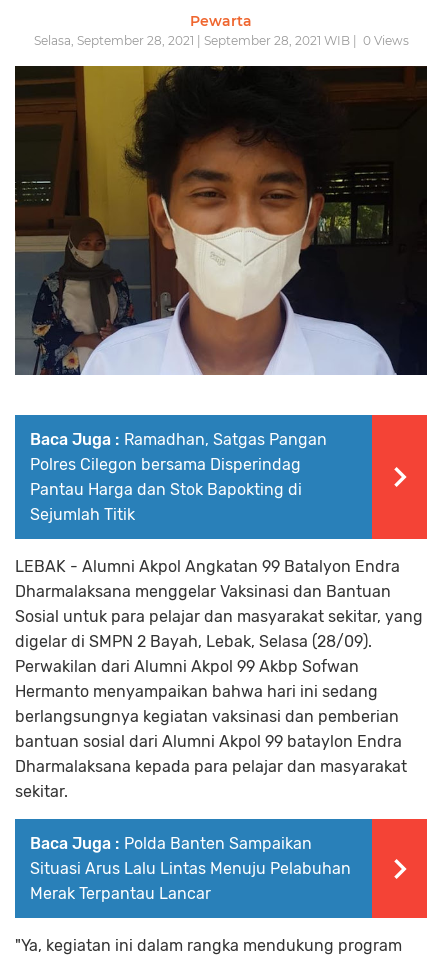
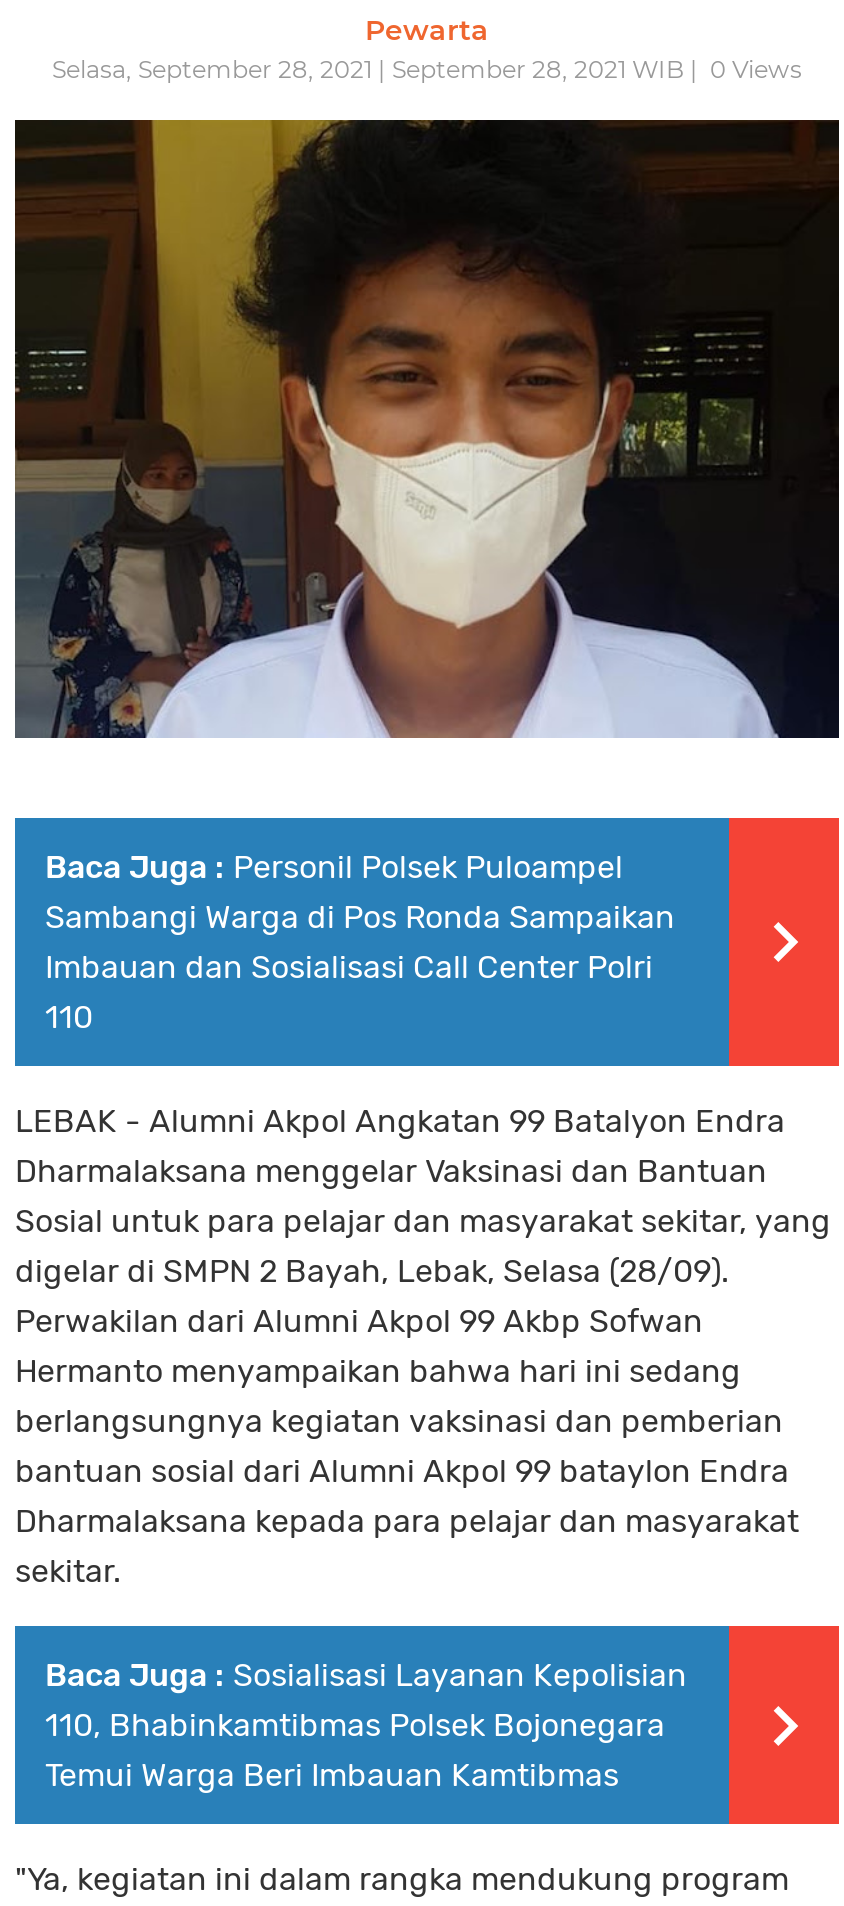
- Baca Juga : Ramadhan, Satgas Pangan
- Polres Cilegon bersama Disperindag
- Pantau Harga dan Stok Bapokting di
- Sejumlah Titik
+ Baca Juga : Personil Polsek Puloampel
+ Sambangi Warga di Pos Ronda Sampaikan
+ Imbauan dan Sosialisasi Call Center Polri
+ 110

- Baca Juga : Polda Banten Sampaikan
- Situasi Arus Lalu Lintas Menuju Pelabuhan
- Merak Terpantau Lancar
+ Baca Juga : Sosialisasi Layanan Kepolisian
+ 110, Bhabinkamtibmas Polsek Bojonegara
+ Temui Warga Beri Imbauan Kamtibmas
